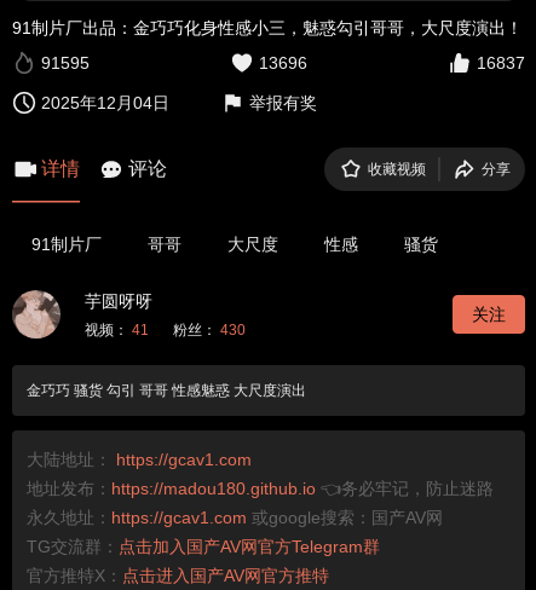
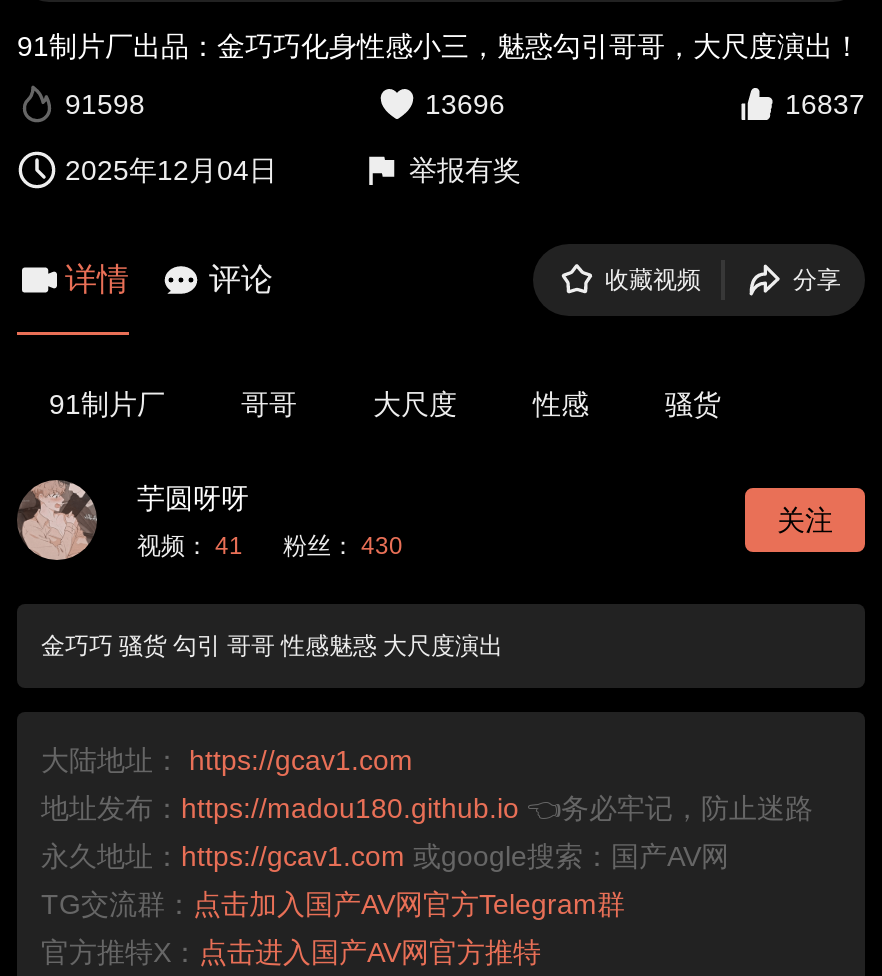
- 91595
+ 91598
